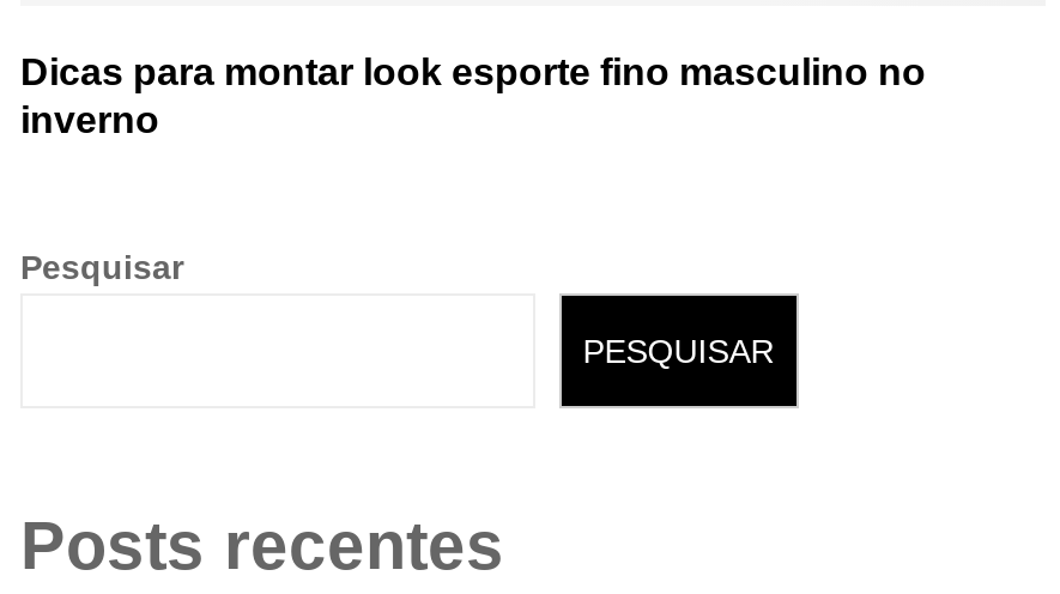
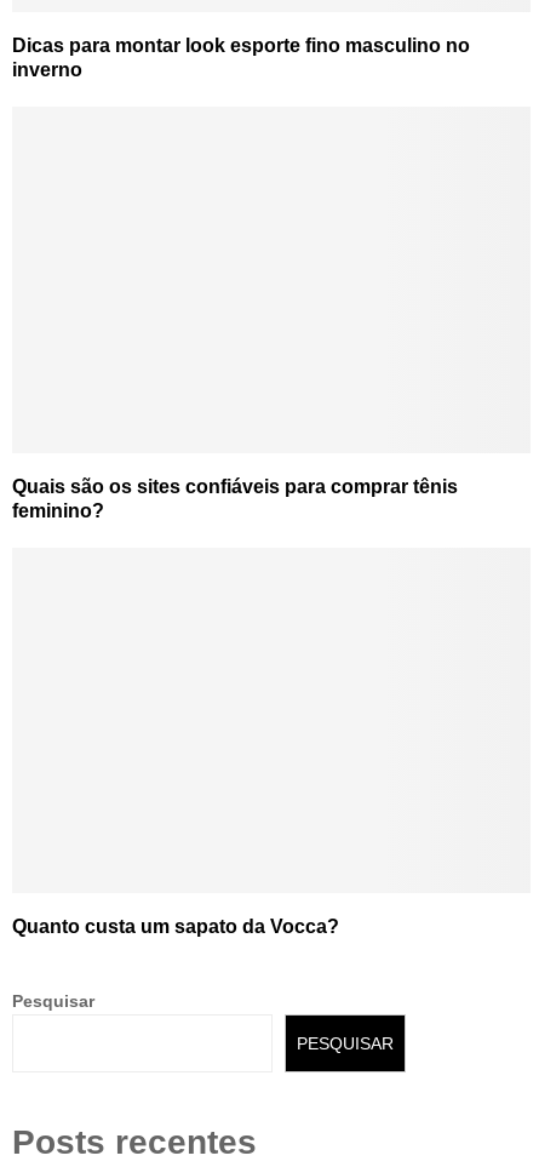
+ Quais são os sites confiáveis para comprar tênis
+ feminino?

+ Quanto custa um sapato da Vocca?
